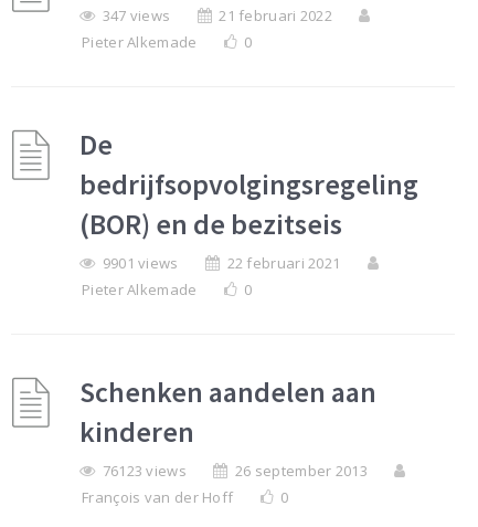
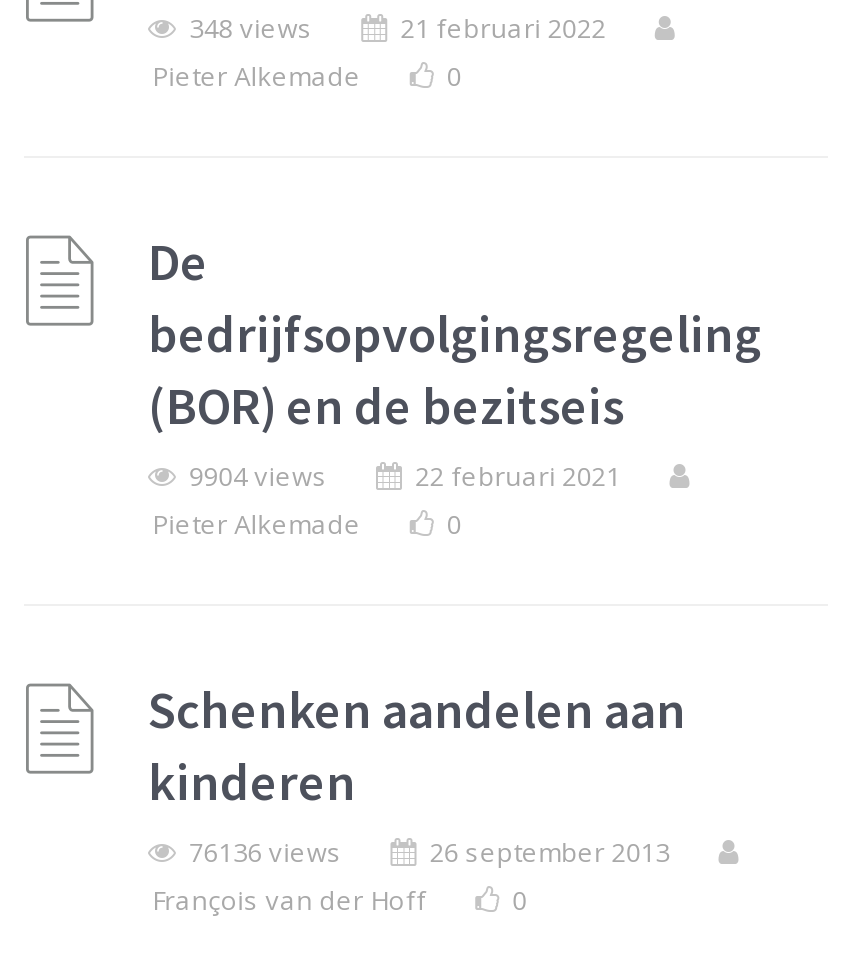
- 347 views
+ 348 views

- 9901 views
+ 9904 views

- 76123 views
+ 76136 views
